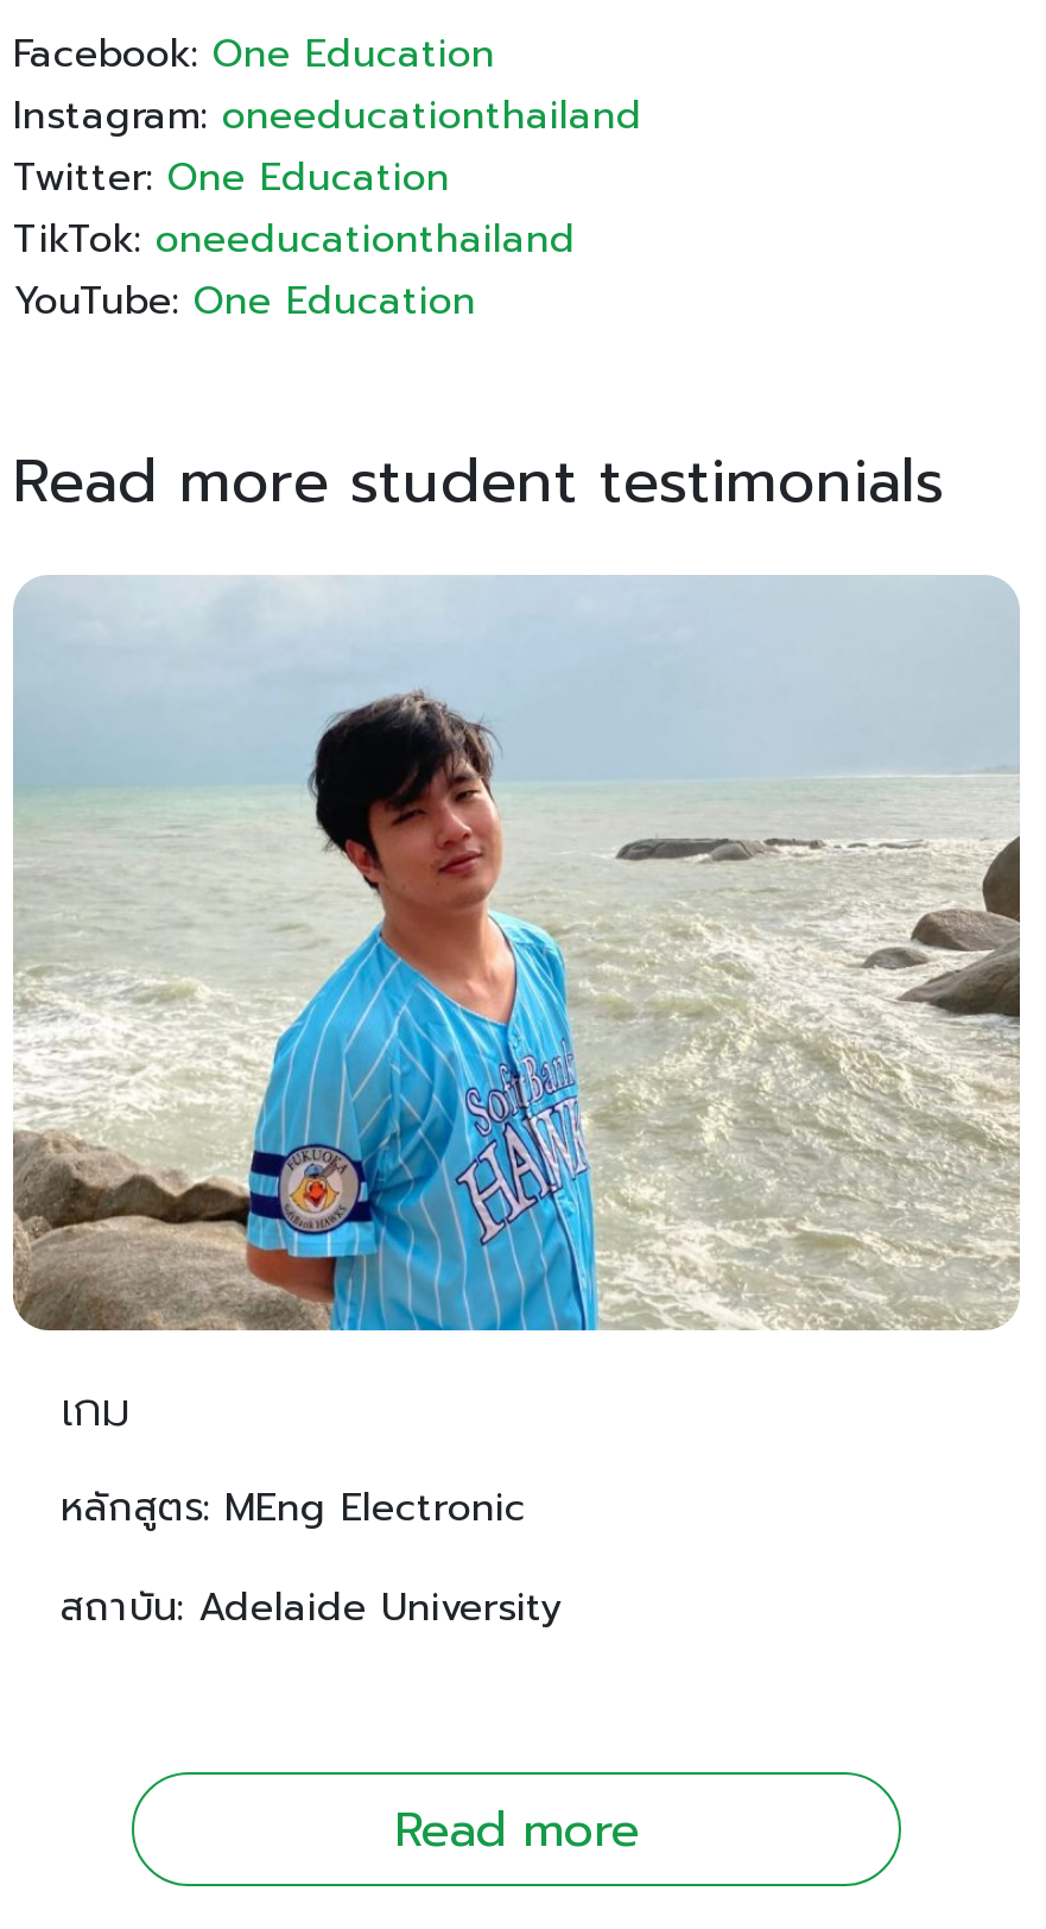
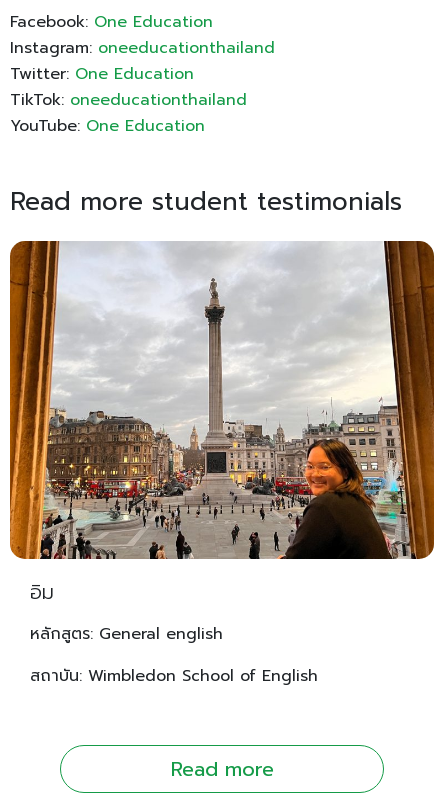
- [image]
- เกม
+ [image]
+ อิม

- หลักสูตร: MEng Electronic
+ หลักสูตร: General english

- สถาบัน: Adelaide University
+ สถาบัน: Wimbledon School of English
